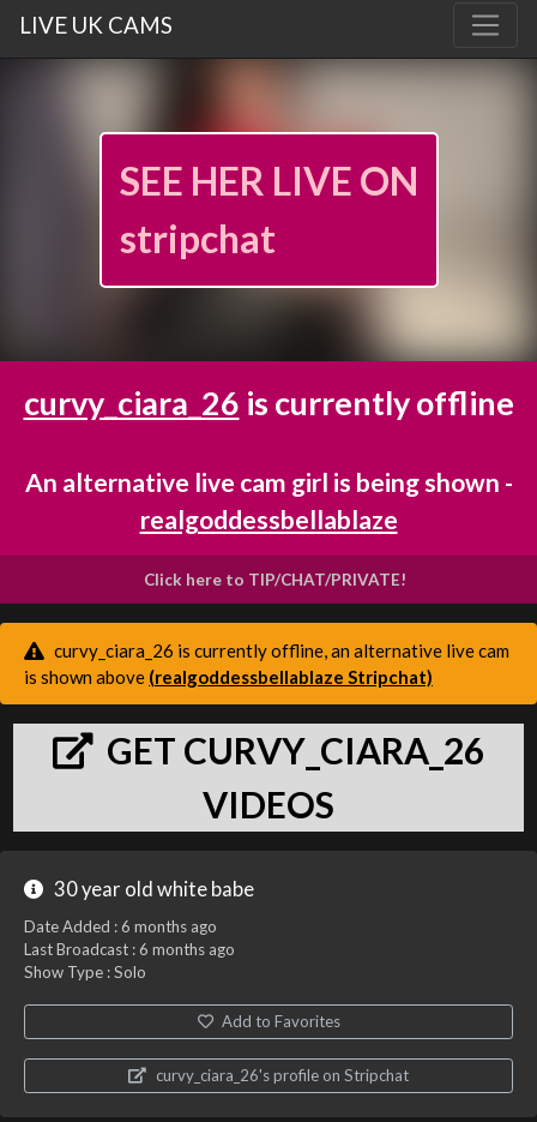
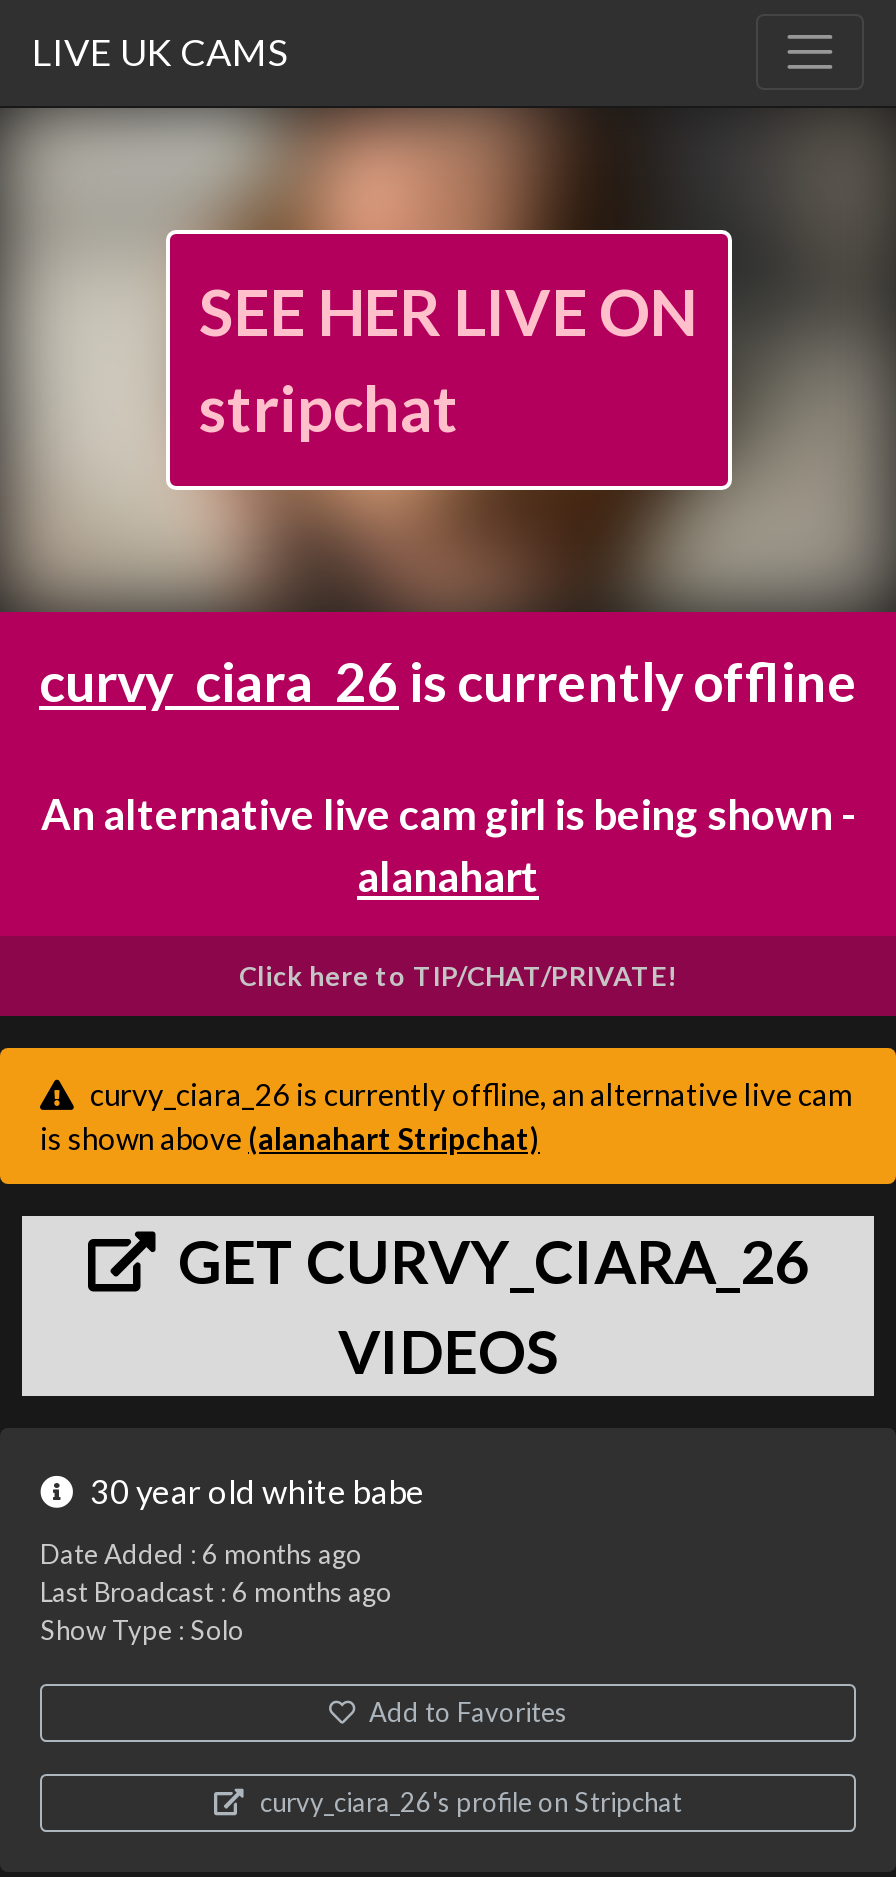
- [image]
+ [image]

- realgoddessbellablaze
+ alanahart

- is shown above (realgoddessbellablaze Stripchat)
+ is shown above (alanahart Stripchat)
